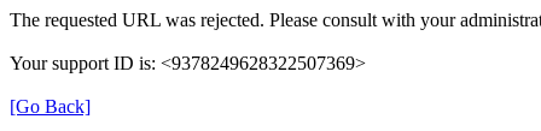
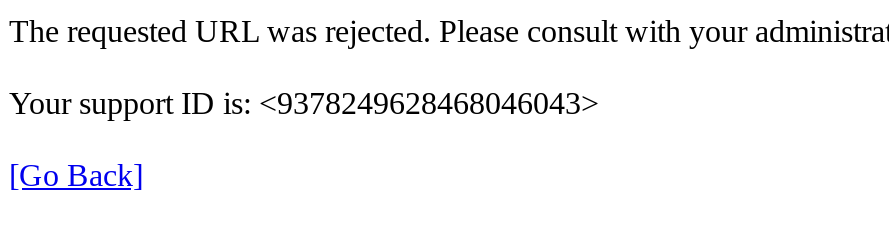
- Your support ID is: <9378249628322507369>
+ Your support ID is: <9378249628468046043>
